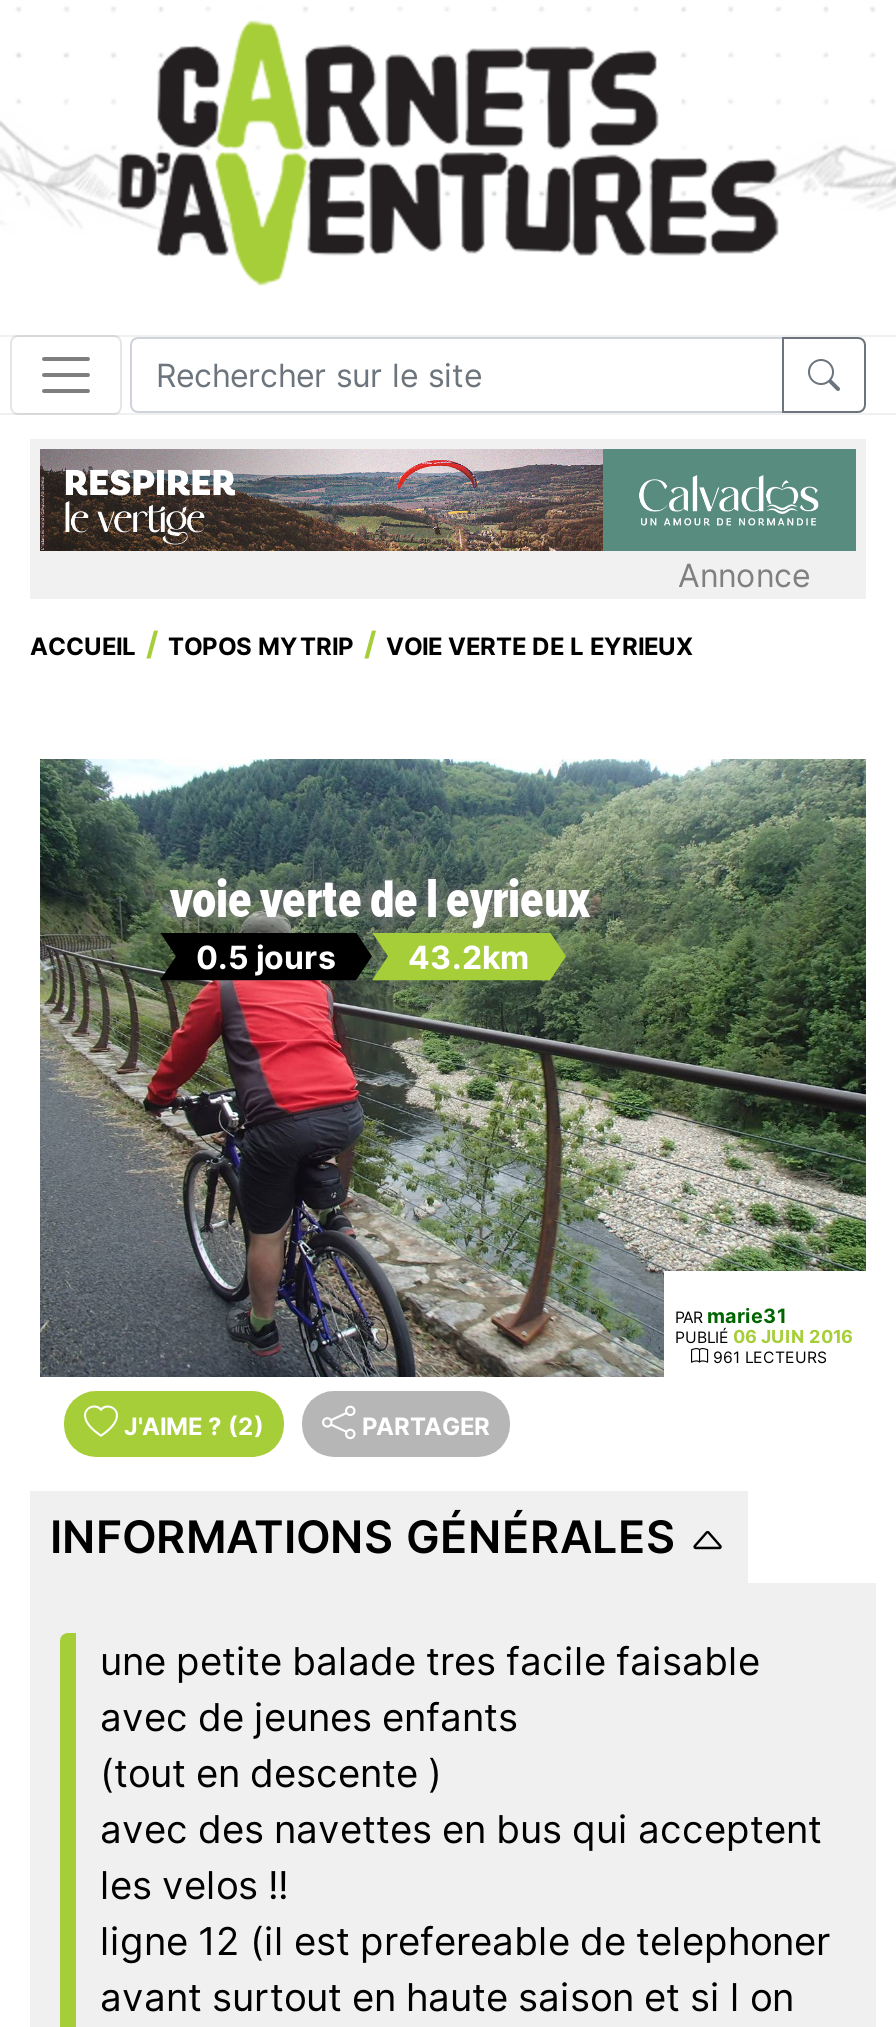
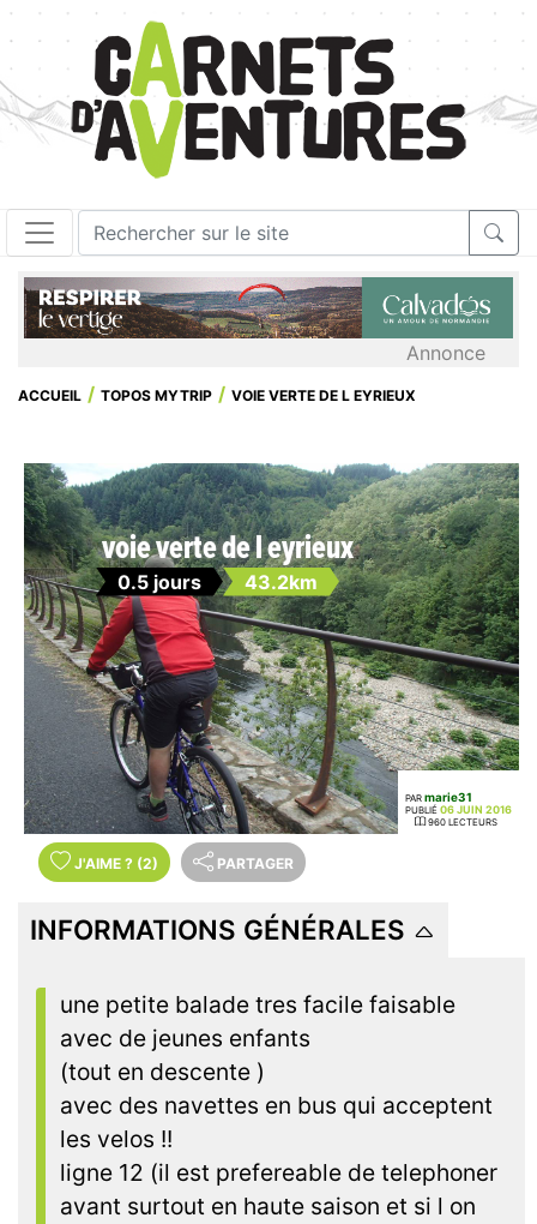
- 961 LECTEURS
+ 960 LECTEURS
